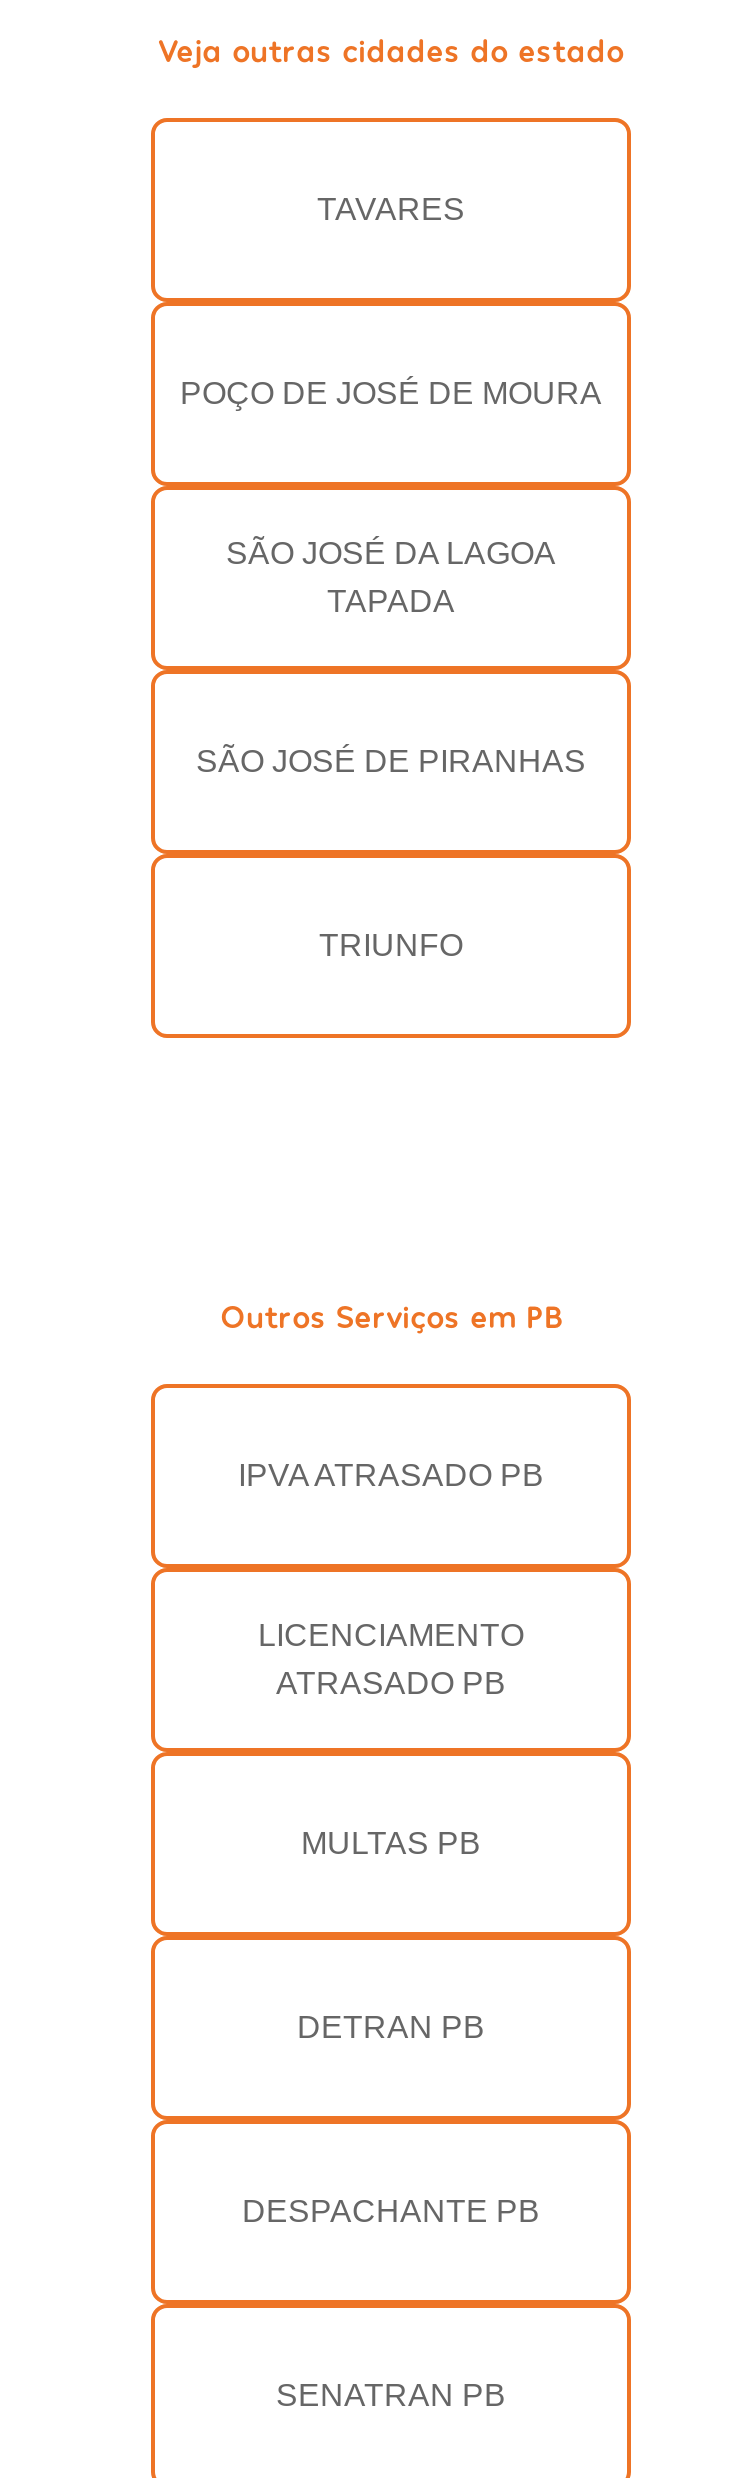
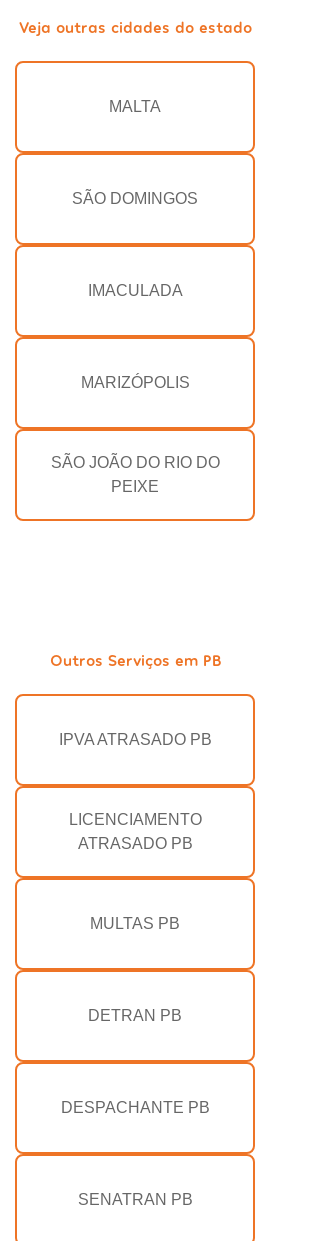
- TAVARES
+ MALTA

- POÇO DE JOSÉ DE MOURA
+ SÃO DOMINGOS

- SÃO JOSÉ DA LAGOA
- TAPADA
+ IMACULADA

- SÃO JOSÉ DE PIRANHAS
+ MARIZÓPOLIS

- TRIUNFO
+ SÃO JOÃO DO RIO DO
+ PEIXE
